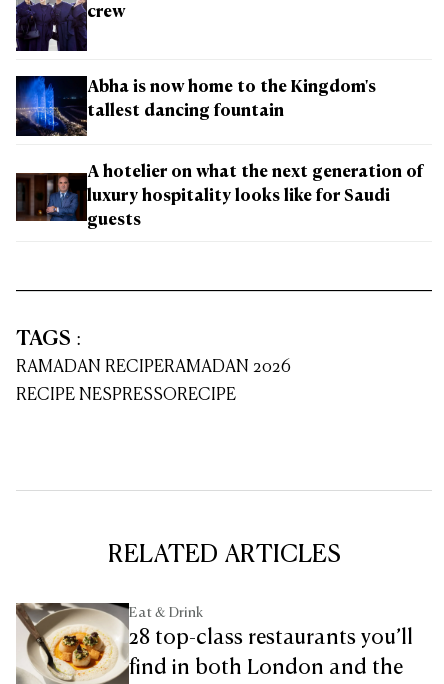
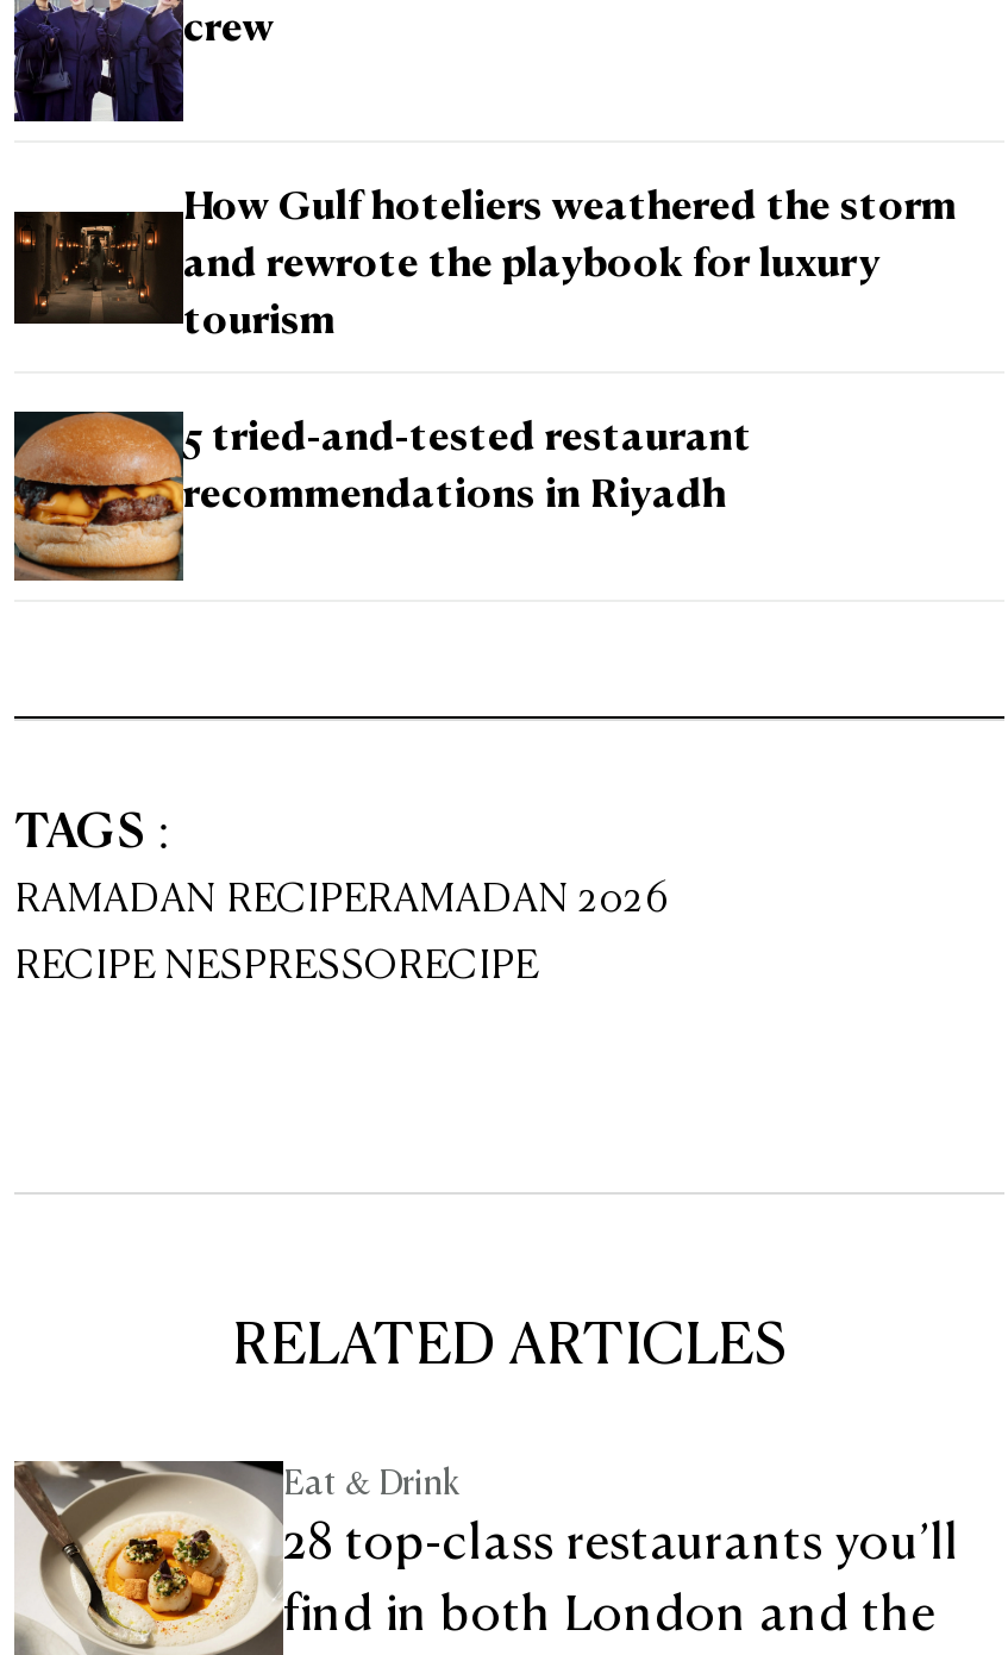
- [image]
- Abha is now home to the Kingdom's
+ [image]
+ How Gulf hoteliers weathered the storm

- tallest dancing fountain
+ and rewrote the playbook for luxury

- A hotelier on what the next generation of
+ tourism

- [image]
- luxury hospitality looks like for Saudi
+ [image]
+ 5 tried-and-tested restaurant

- guests
+ recommendations in Riyadh
